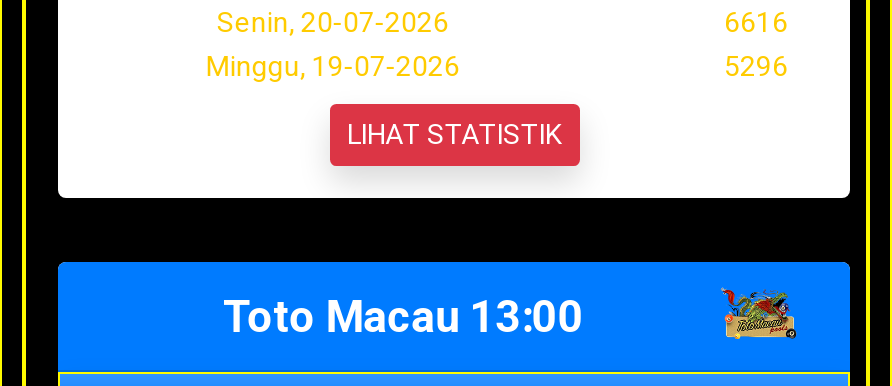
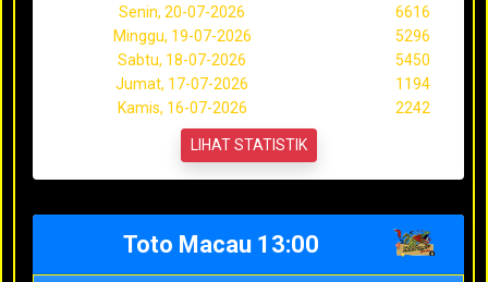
+ Sabtu, 18-07-2026
+ 5450
+ Jumat, 17-07-2026
+ 1194
+ Kamis, 16-07-2026
+ 2242
